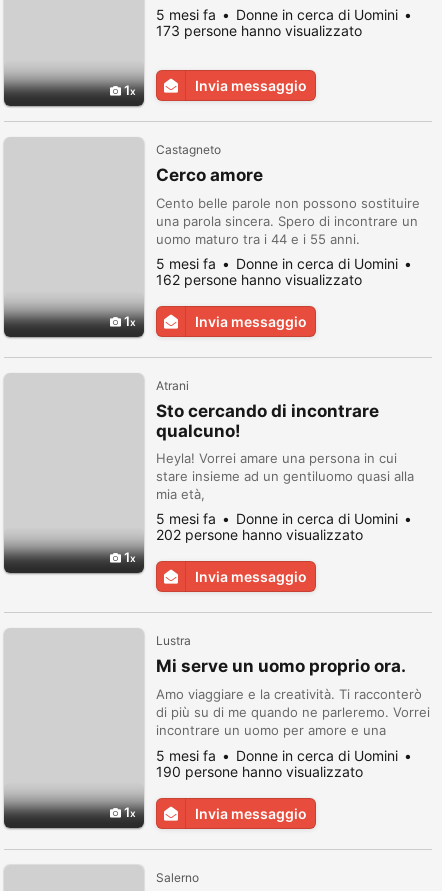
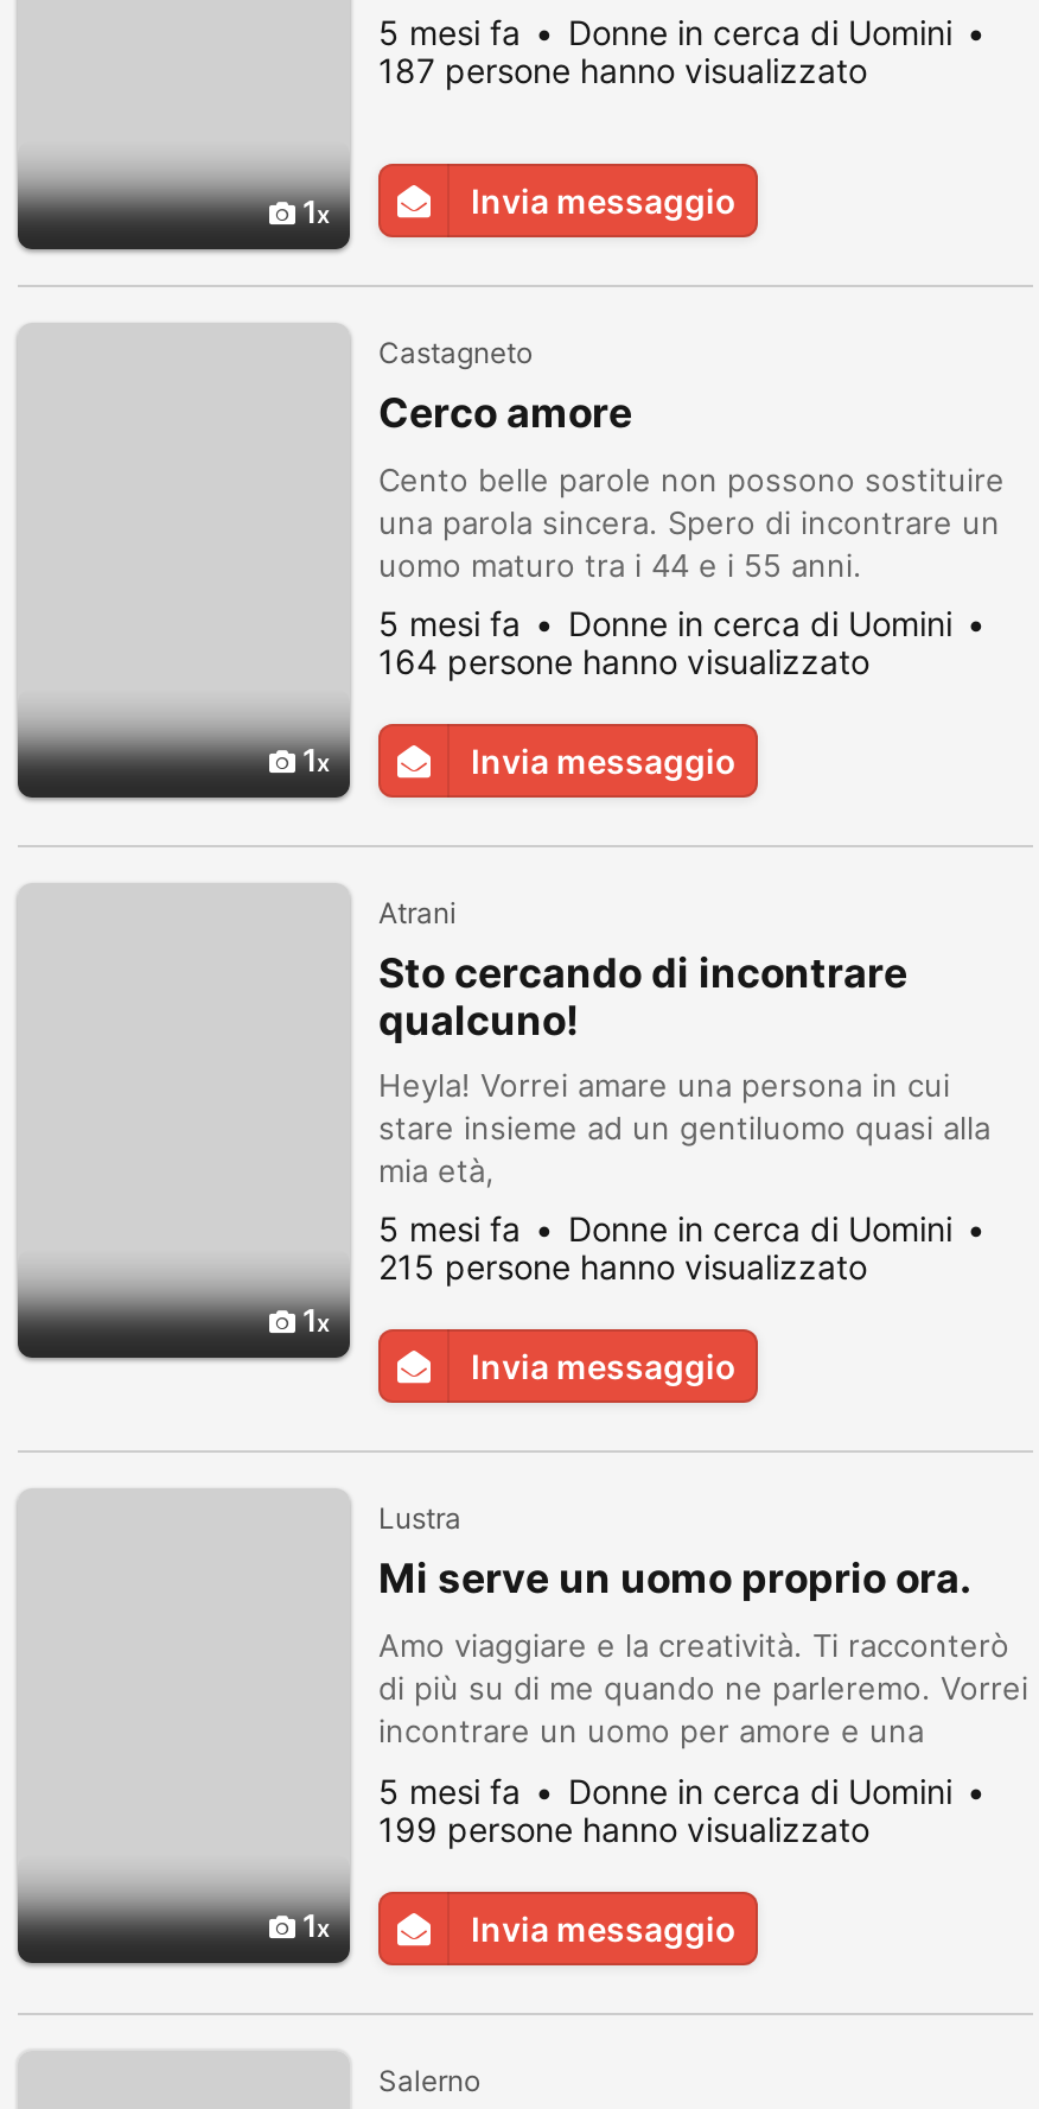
- 173 persone hanno visualizzato
+ 187 persone hanno visualizzato

- 162 persone hanno visualizzato
+ 164 persone hanno visualizzato

- 202 persone hanno visualizzato
+ 215 persone hanno visualizzato

- 190 persone hanno visualizzato
+ 199 persone hanno visualizzato
